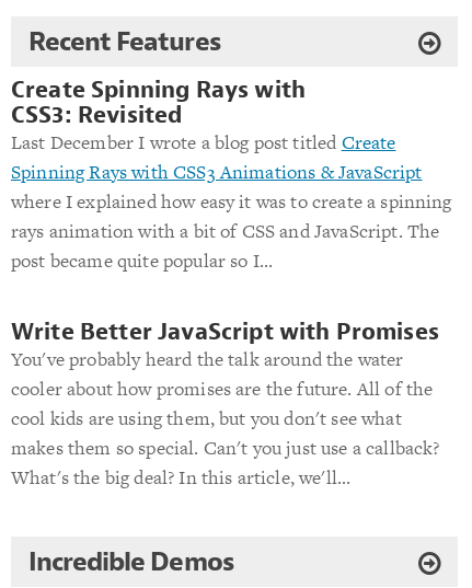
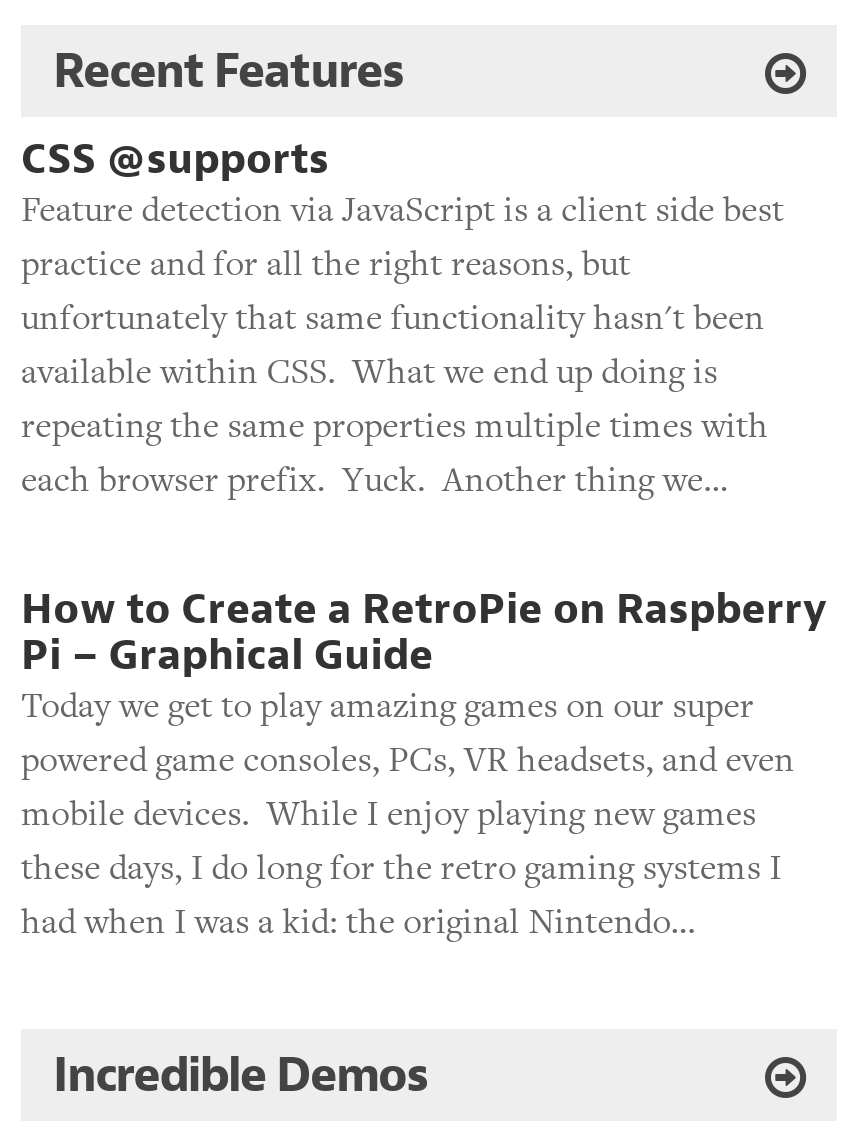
- Create Spinning Rays with
- CSS3: Revisited
- Last December I wrote a blog post titled Create
- Spinning Rays with CSS3 Animations & JavaScript
- where I explained how easy it was to create a spinning
- rays animation with a bit of CSS and JavaScript. The
- post became quite popular so I...
+ CSS @supports
+ Feature detection via JavaScript is a client side best
+ practice and for all the right reasons, but
+ unfortunately that same functionality hasn't been
+ available within CSS. What we end up doing is
+ repeating the same properties multiple times with
+ each browser prefix. Yuck. Another thing we...

- Write Better JavaScript with Promises
- You've probably heard the talk around the water
- cooler about how promises are the future. All of the
- cool kids are using them, but you don't see what
- makes them so special. Can't you just use a callback?
- What's the big deal? In this article, we'll...
+ How to Create a RetroPie on Raspberry
+ Pi – Graphical Guide
+ Today we get to play amazing games on our super
+ powered game consoles, PCs, VR headsets, and even
+ mobile devices. While I enjoy playing new games
+ these days, I do long for the retro gaming systems I
+ had when I was a kid: the original Nintendo...
